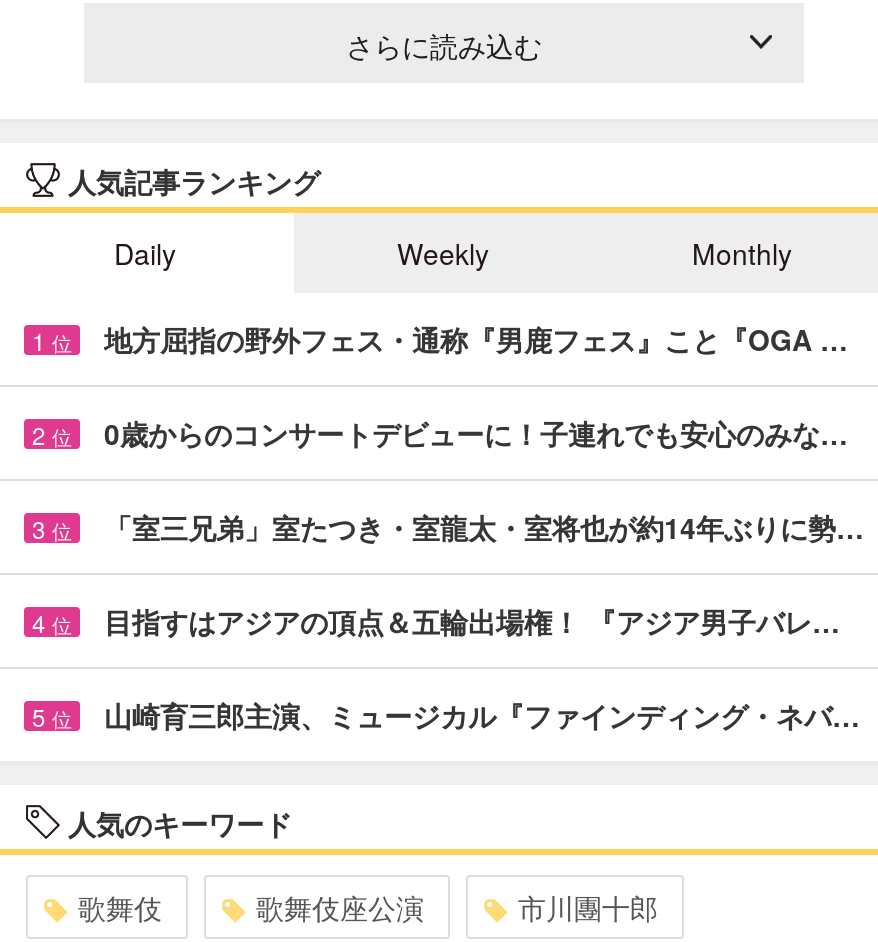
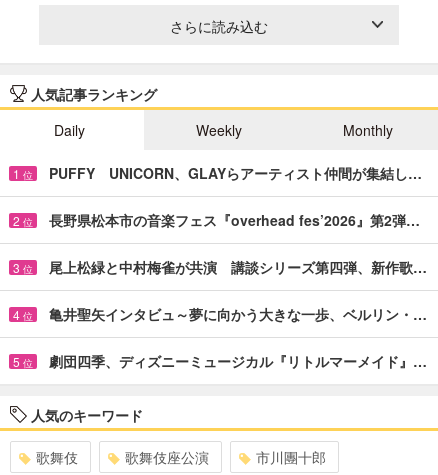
- 地方屈指の野外フェス・通称『男鹿フェス』こと『OGA …
+ PUFFY UNICORN、GLAYらアーティスト仲間が集結し…

- 0歳からのコンサートデビューに！子連れでも安心のみな…
+ 長野県松本市の音楽フェス『overhead fes’2026』第2弾…

- 「室三兄弟」室たつき・室龍太・室将也が約14年ぶりに勢…
+ 尾上松緑と中村梅雀が共演 講談シリーズ第四弾、新作歌…

- 目指すはアジアの頂点＆五輪出場権！ 『アジア男子バレ…
+ 亀井聖矢インタビュ～夢に向かう大きな一歩、ベルリン・…

- 山崎育三郎主演、ミュージカル『ファインディング・ネバ…
+ 劇団四季、ディズニーミュージカル『リトルマーメイド』…
